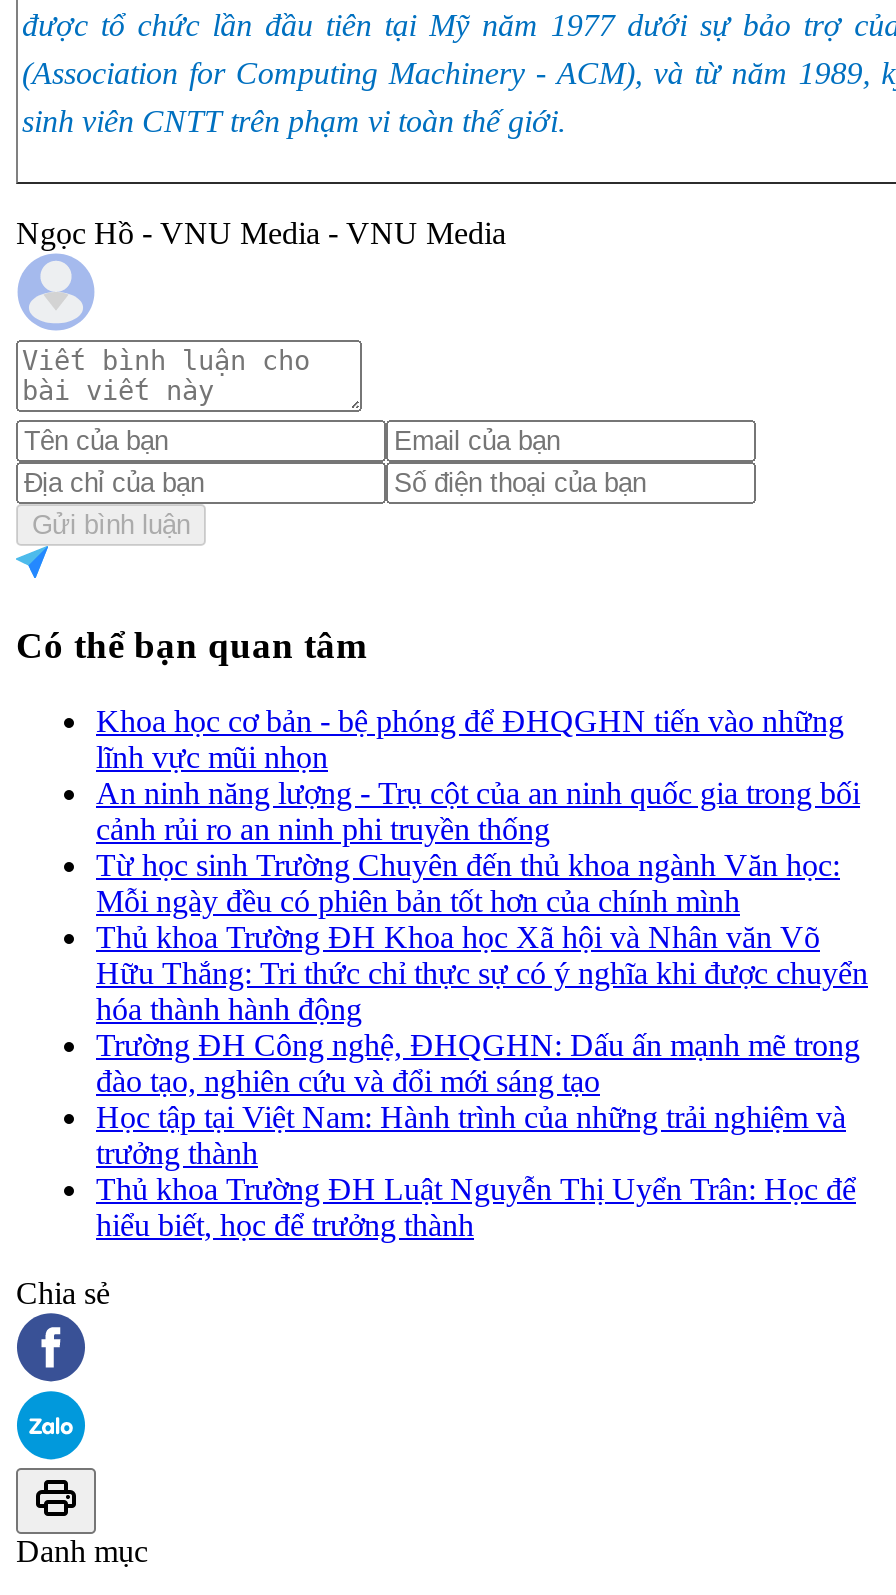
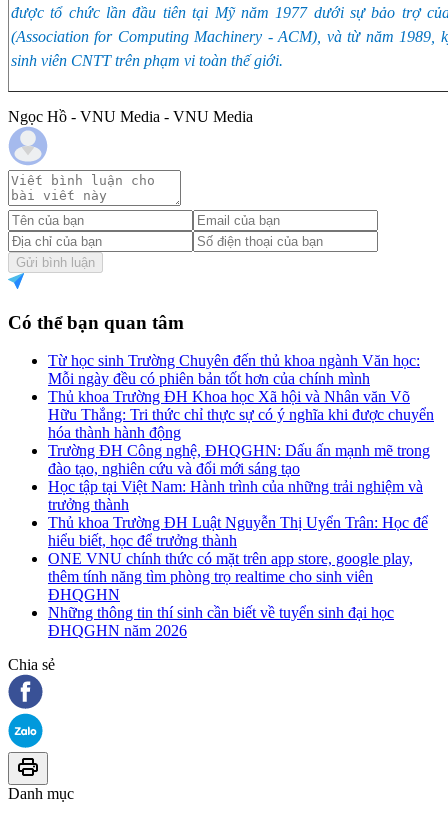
- Khoa học cơ bản - bệ phóng để ĐHQGHN tiến vào những
- lĩnh vực mũi nhọn
- An ninh năng lượng - Trụ cột của an ninh quốc gia trong bối
- cảnh rủi ro an ninh phi truyền thống

moved up: Từ học sinh Trường Chuyên đến thủ khoa ngành Văn học: | Mỗi ngày đều có phiên bản tốt hơn của chính mình | Thủ khoa Trường ĐH Khoa học Xã hội và Nhân văn Võ | ... | Thủ khoa Trường ĐH Luật Nguyễn Thị Uyển Trân: Học để | hiểu biết, học để trưởng thành

+ ONE VNU chính thức có mặt trên app store, google play,
+ thêm tính năng tìm phòng trọ realtime cho sinh viên
+ ĐHQGHN
+ Những thông tin thí sinh cần biết về tuyển sinh đại học
+ ĐHQGHN năm 2026
